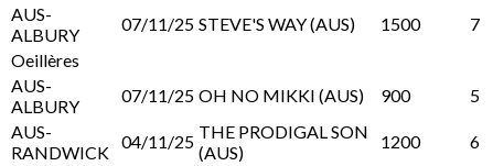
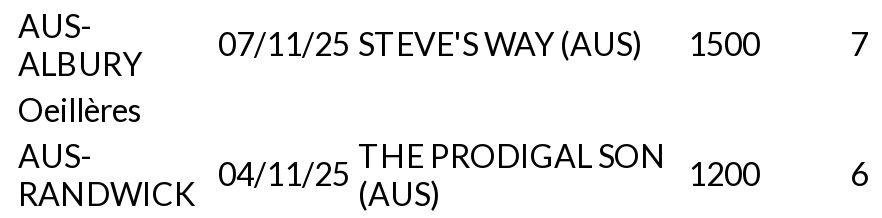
- 07/11/25 OH NO MIKKI (AUS)
- 900
- 5
- AUS-

- ALBURY
